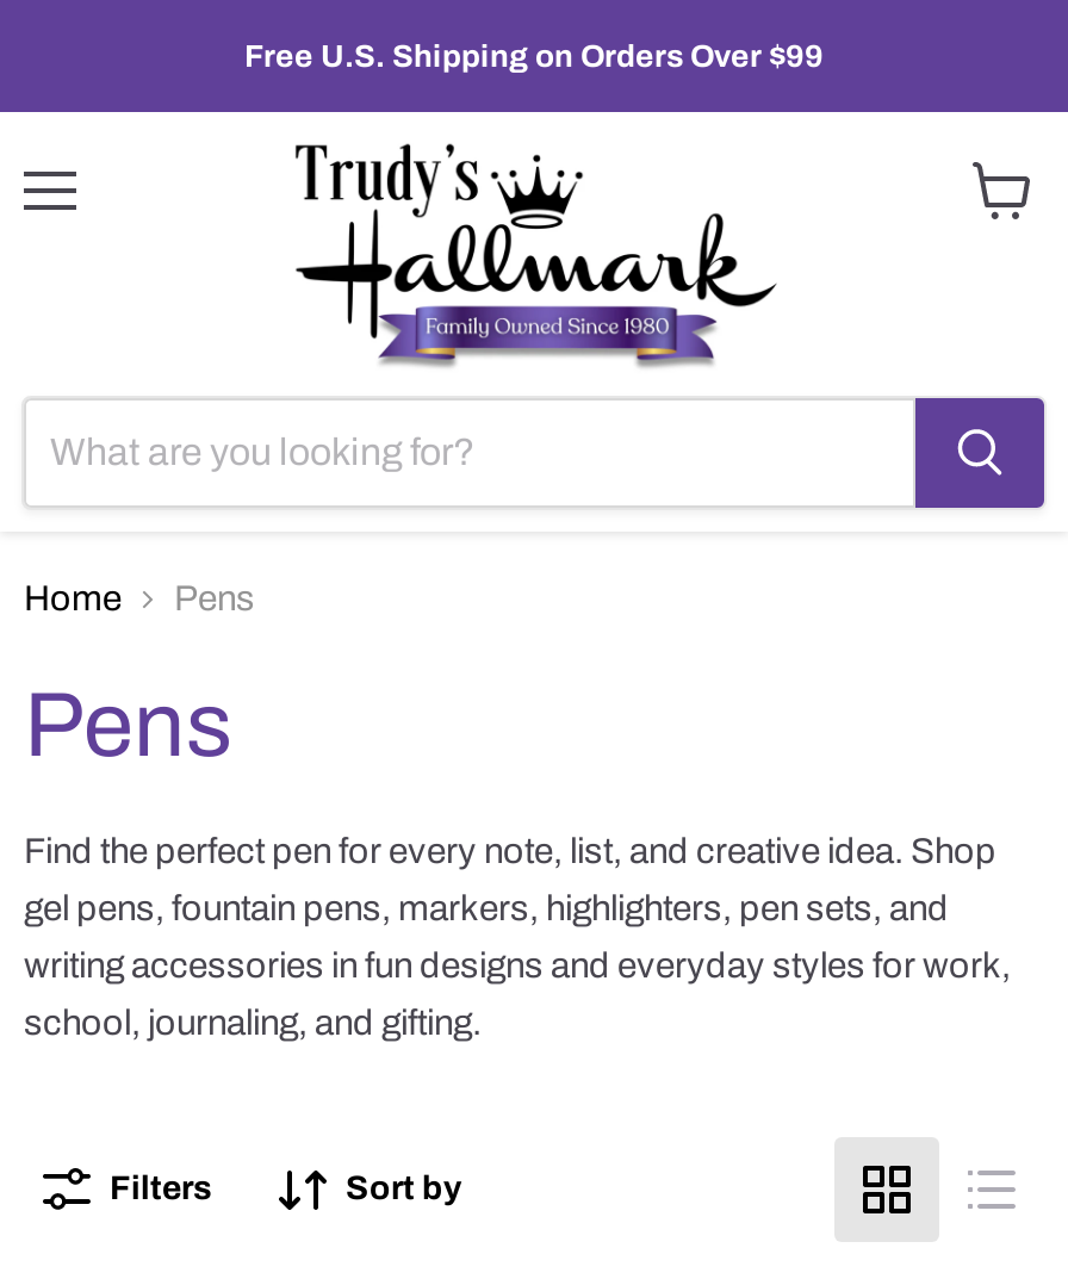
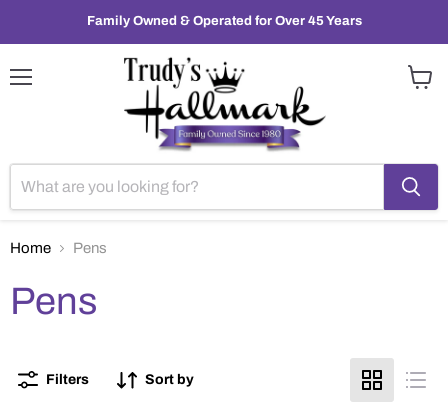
- Free U.S. Shipping on Orders Over $99
+ Family Owned & Operated for Over 45 Years

- Find the perfect pen for every note, list, and creative idea. Shop
- gel pens, fountain pens, markers, highlighters, pen sets, and
- writing accessories in fun designs and everyday styles for work,
- school, journaling, and gifting.
